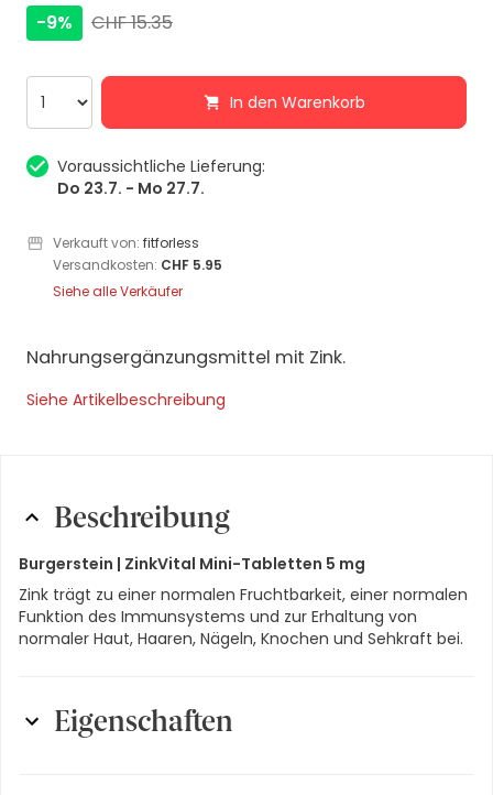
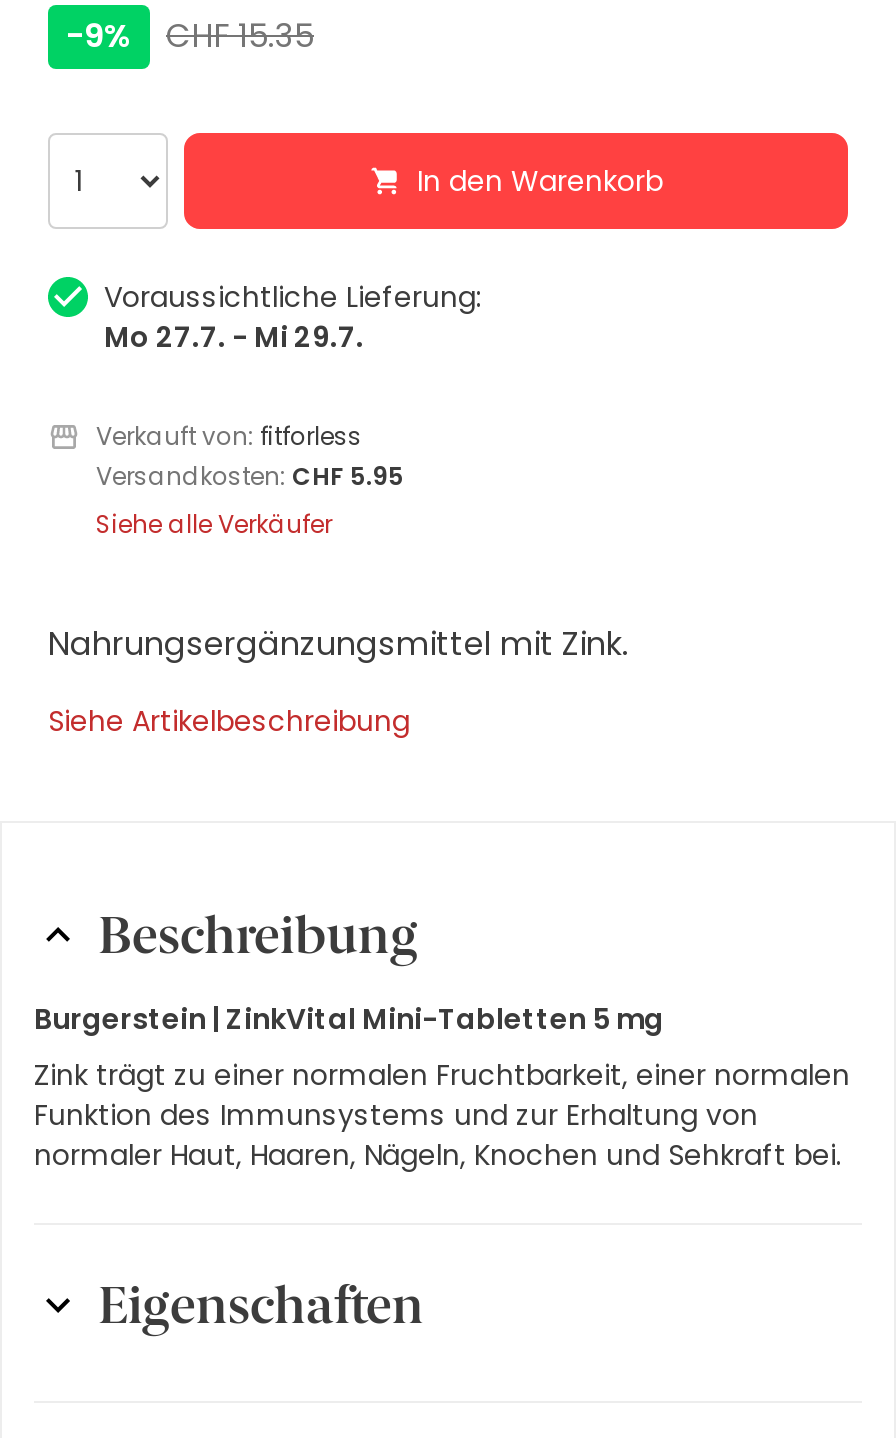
- Do 23.7. - Mo 27.7.
+ Mo 27.7. - Mi 29.7.
